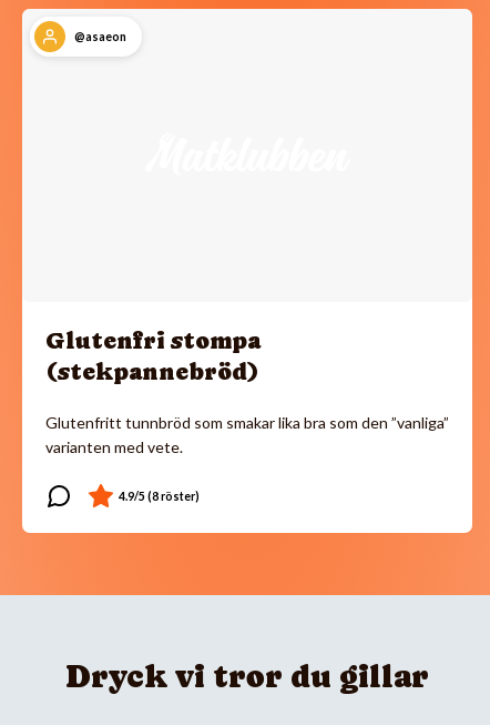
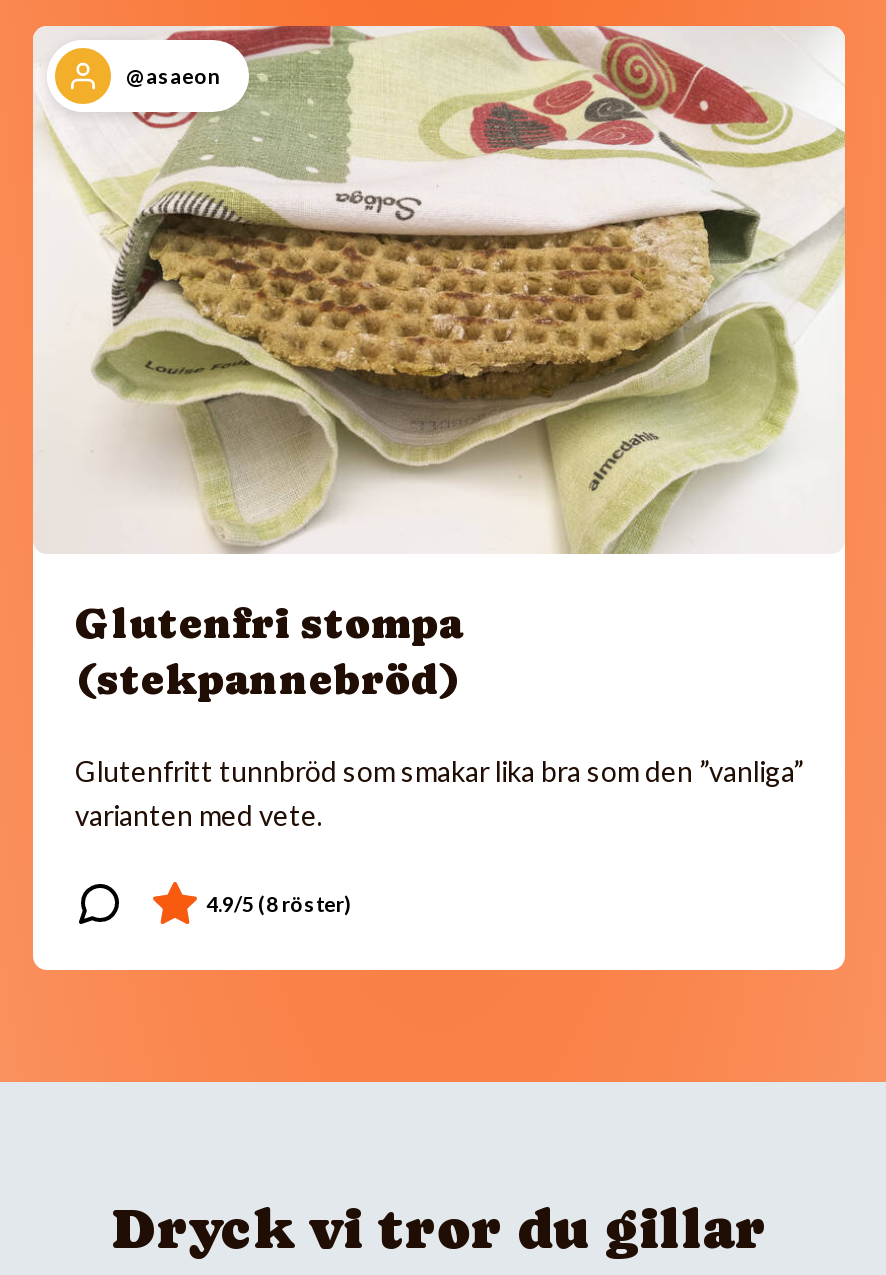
+ [image]
